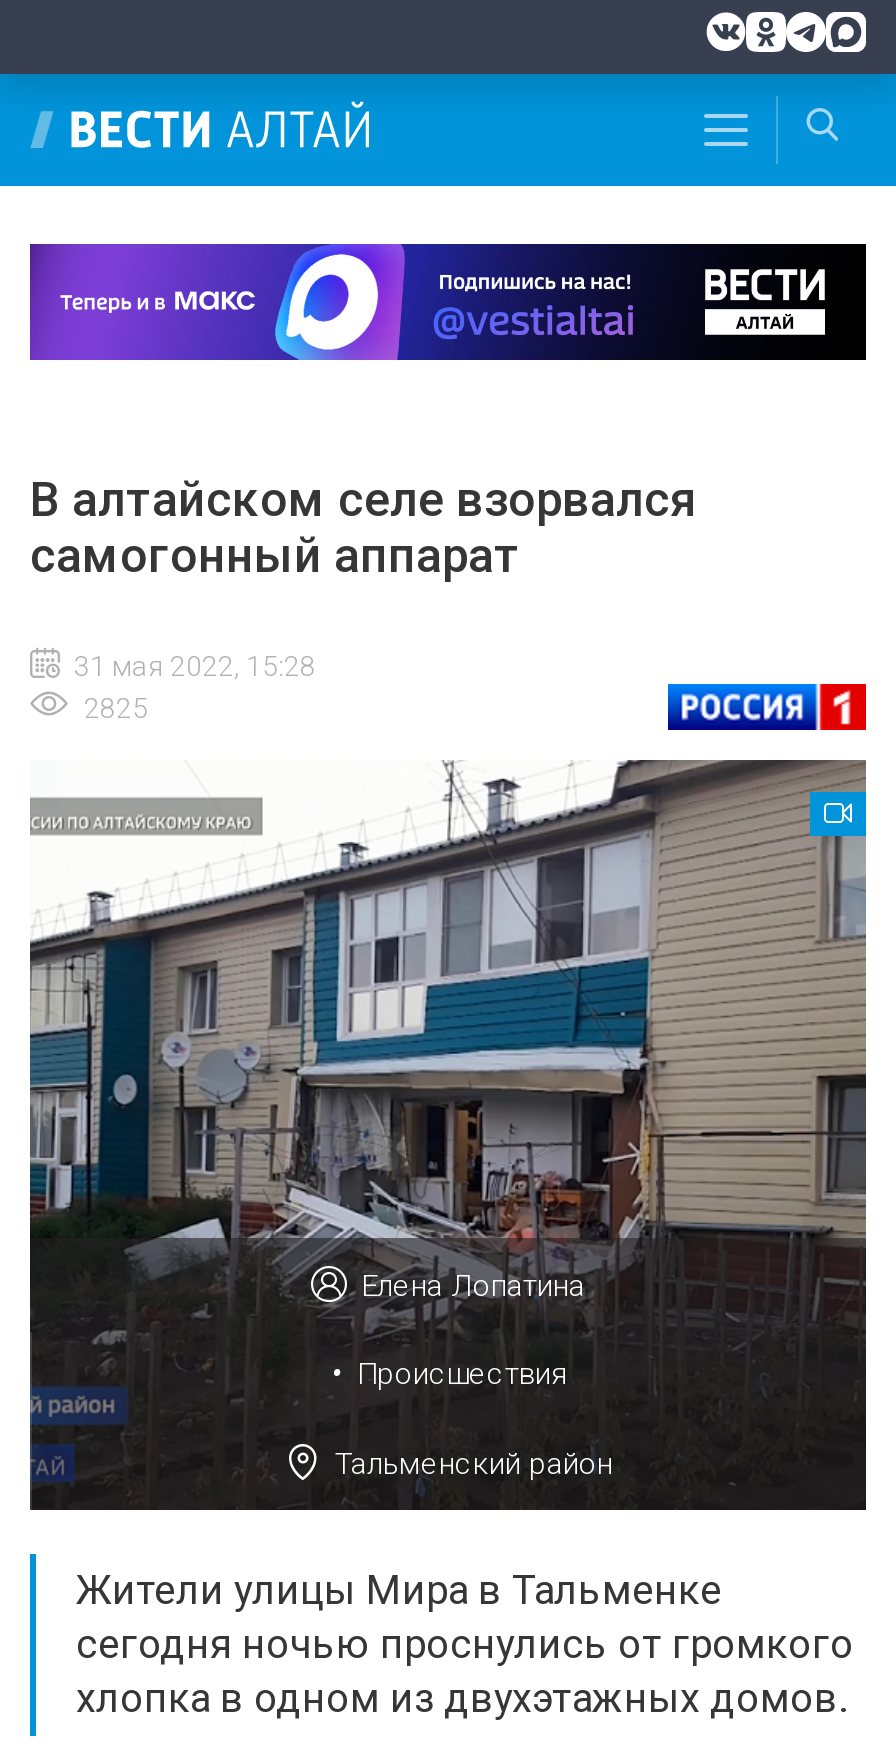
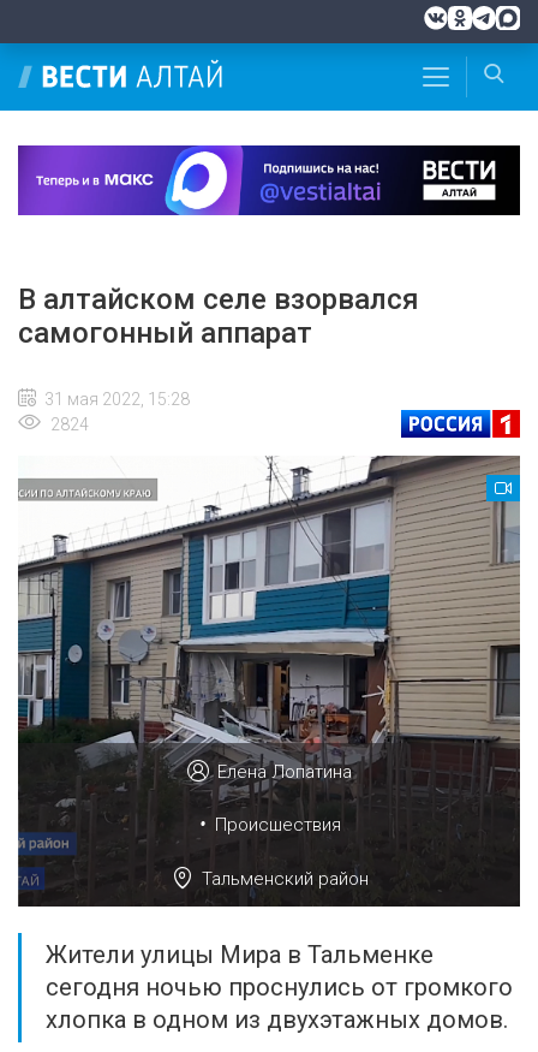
- 2825
+ 2824
